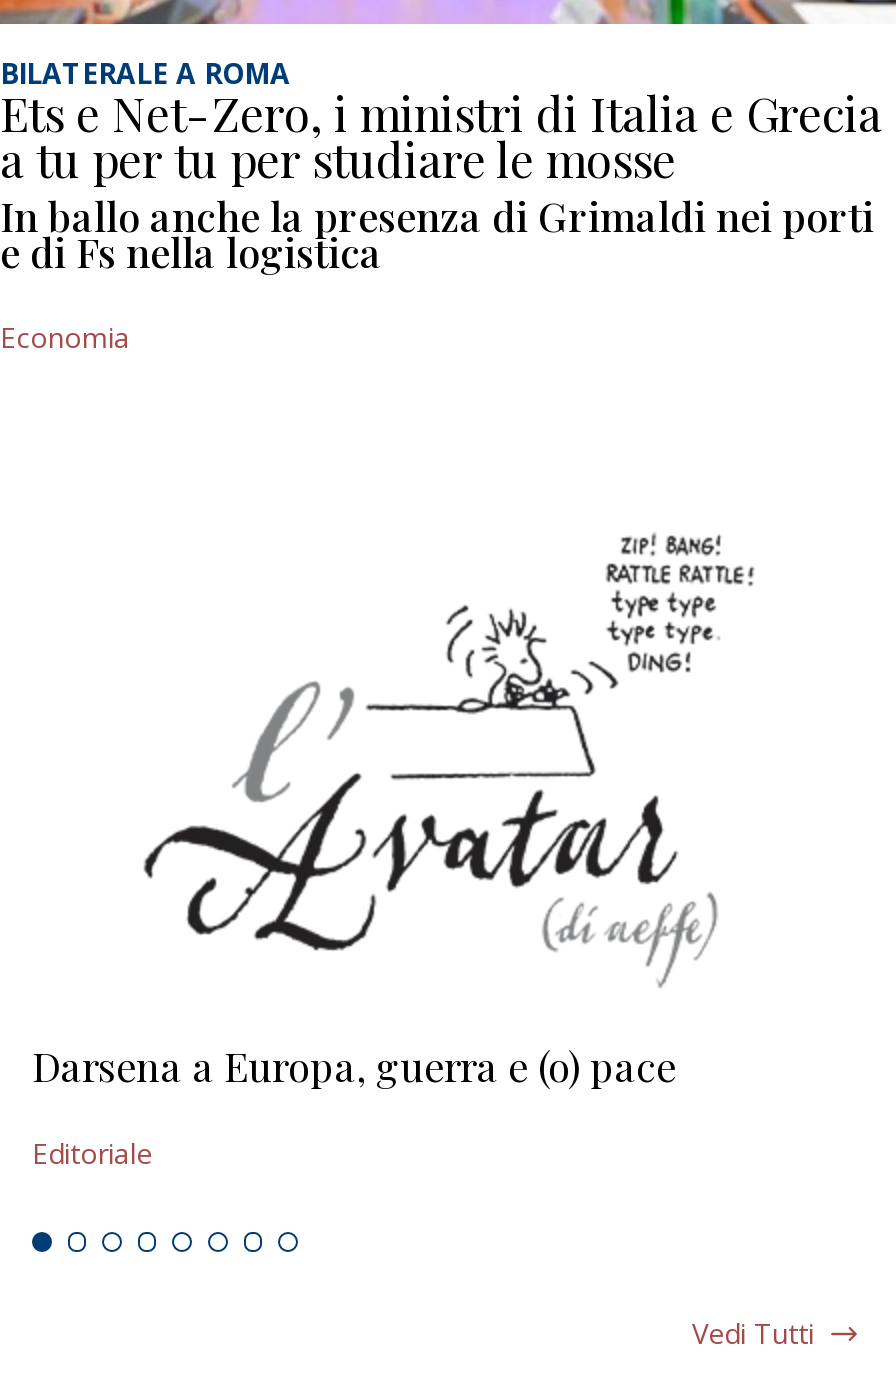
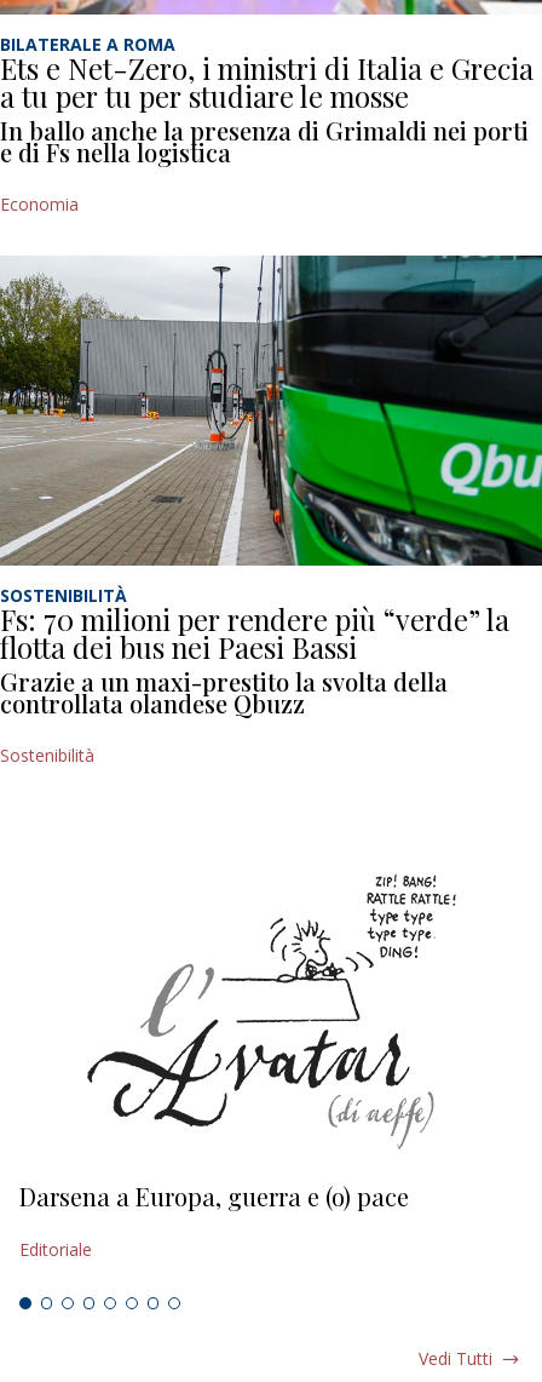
+ [image]
+ SOSTENIBILITÀ
+ Fs: 70 milioni per rendere più “verde” la
+ flotta dei bus nei Paesi Bassi
+ Grazie a un maxi-prestito la svolta della
+ controllata olandese Qbuzz
+ Sostenibilità
